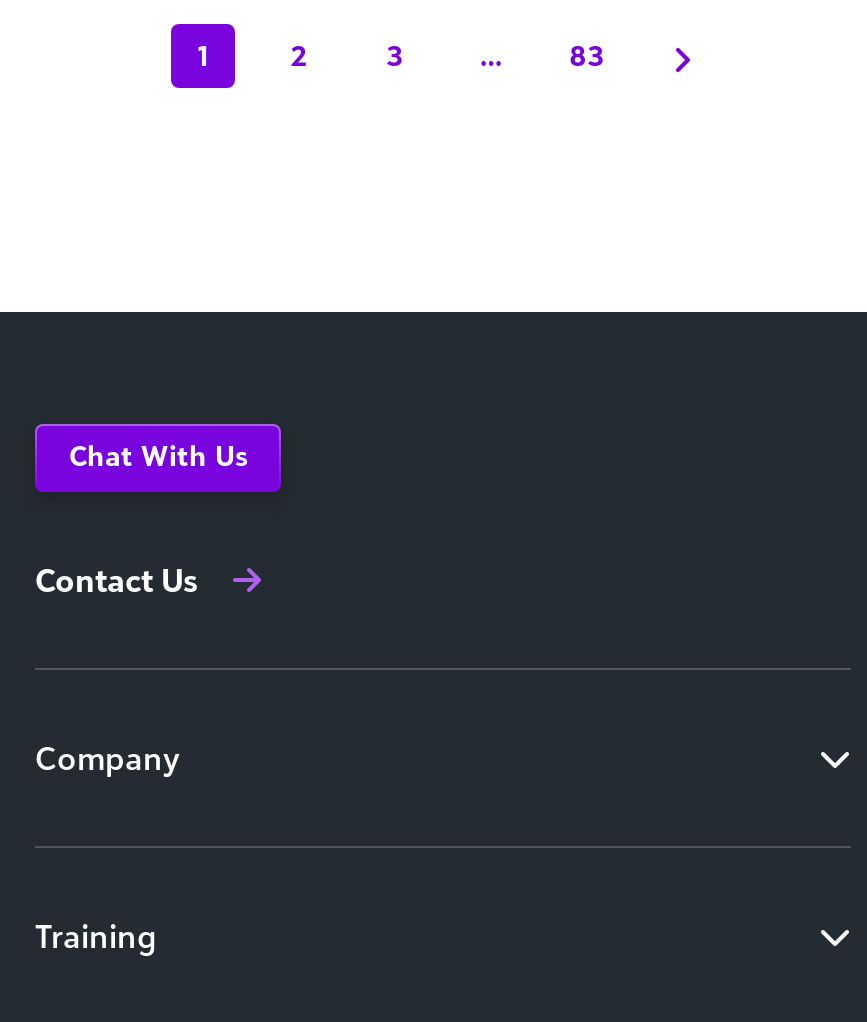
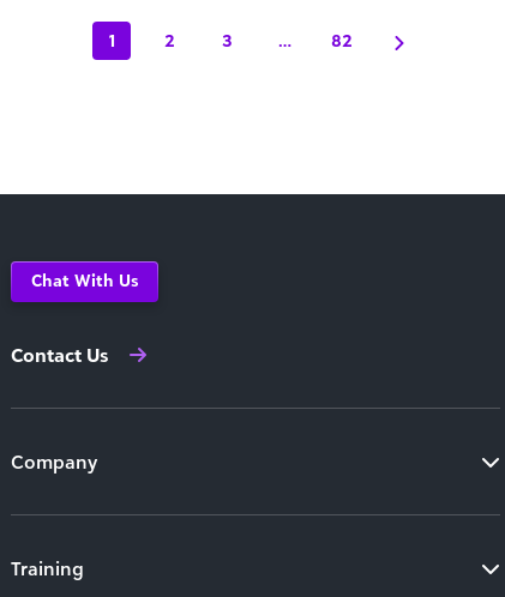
- 83
+ 82
